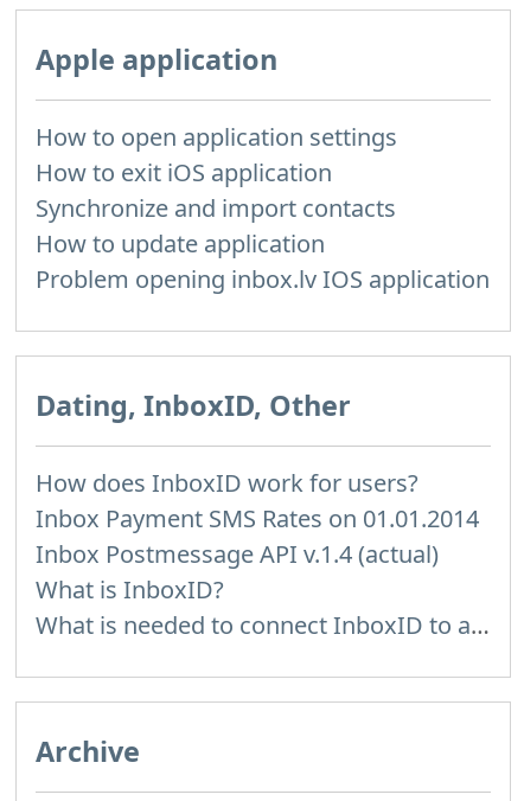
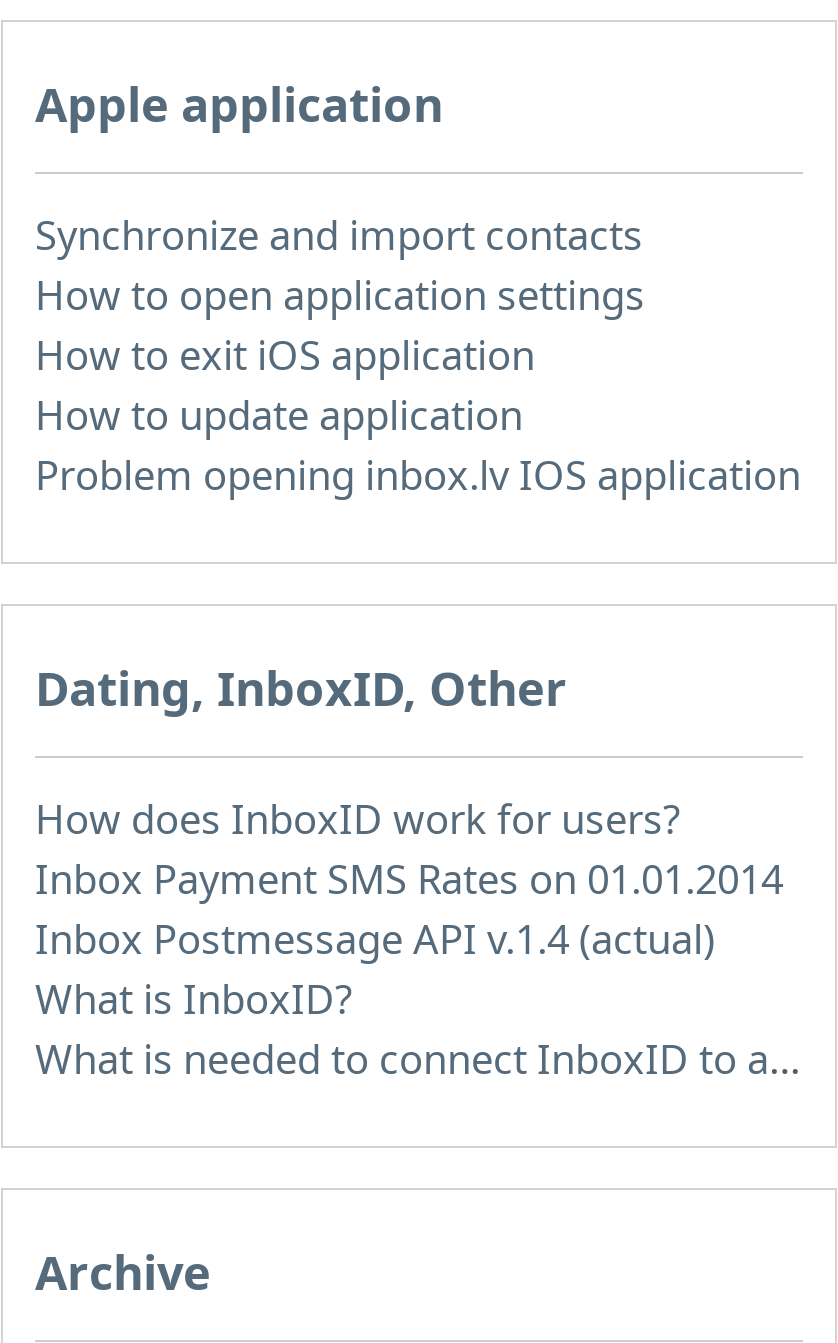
moved down: How to open application settings | How to exit iOS application

moved up: Synchronize and import contacts
